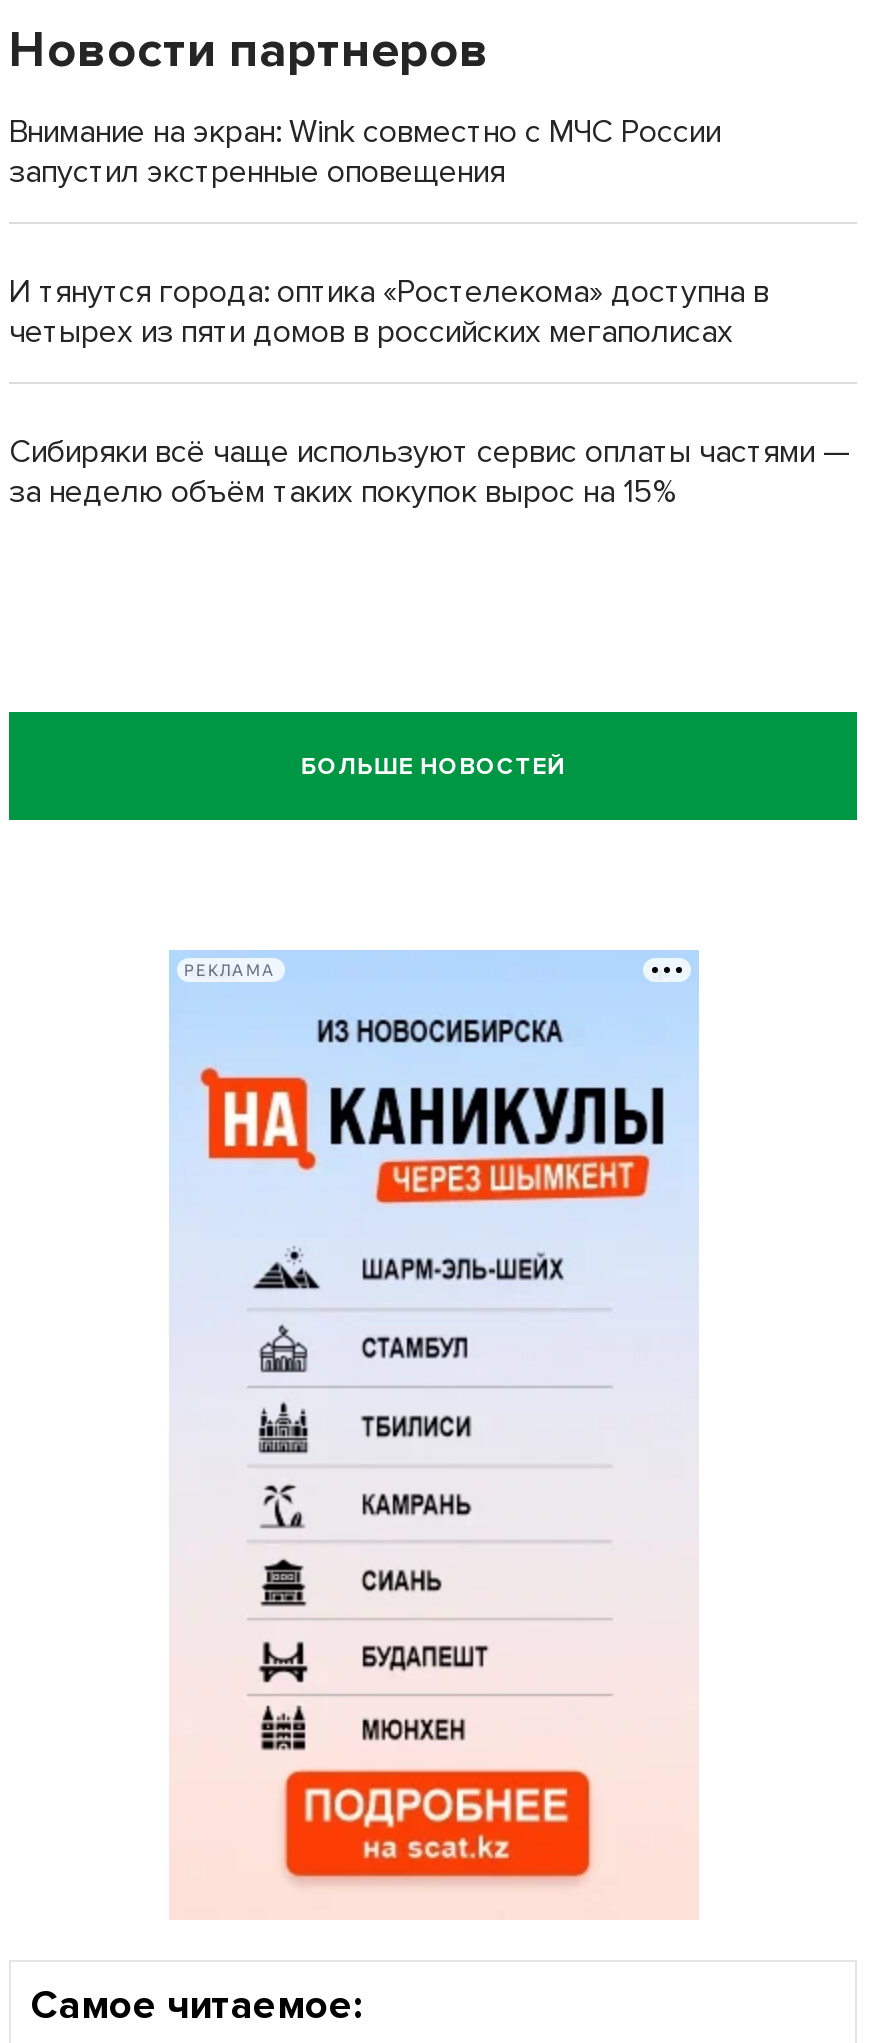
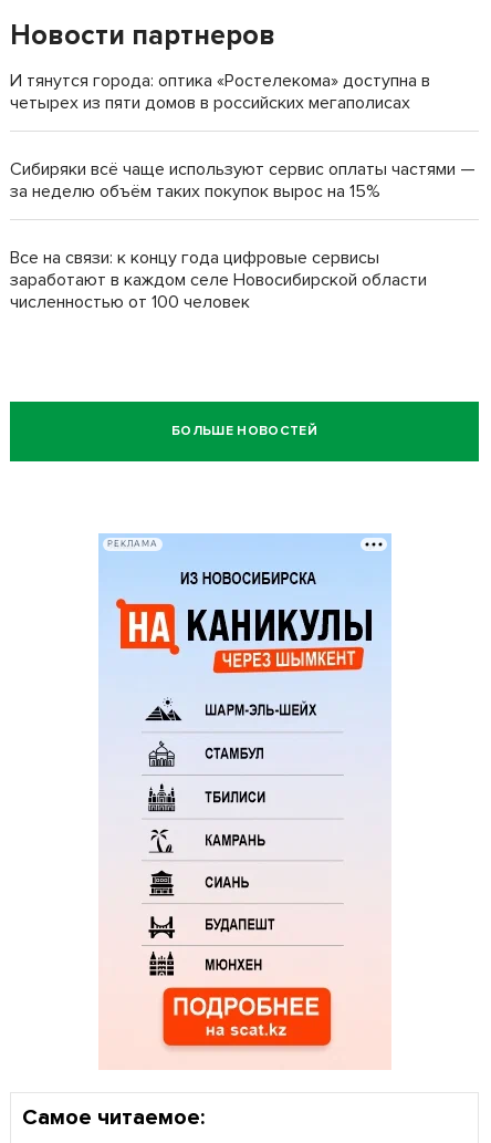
- Внимание на экран: Wink совместно с МЧС России
- запустил экстренные оповещения

moved up: И тянутся города: оптика «Ростелекома» доступна в | четырех из пяти домов в российских мегаполисах | Сибиряки всё чаще используют сервис оплаты частями — | за неделю объём таких покупок вырос на 15%

+ Все на связи: к концу года цифровые сервисы
+ заработают в каждом селе Новосибирской области
+ численностью от 100 человек
